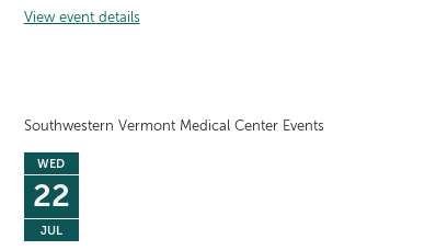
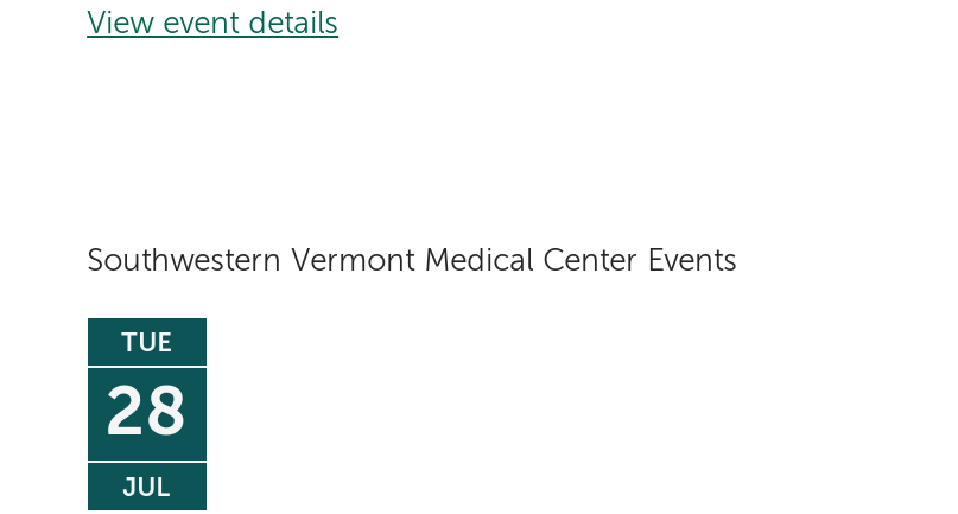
- WED
- 22
+ TUE
+ 28
